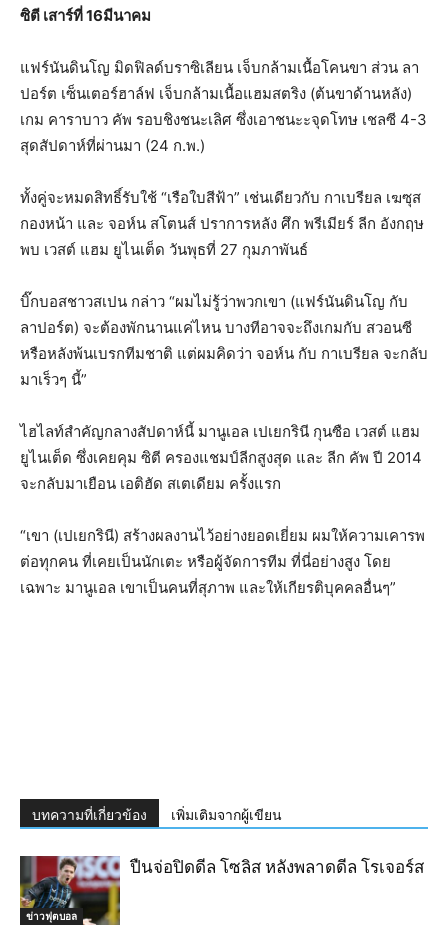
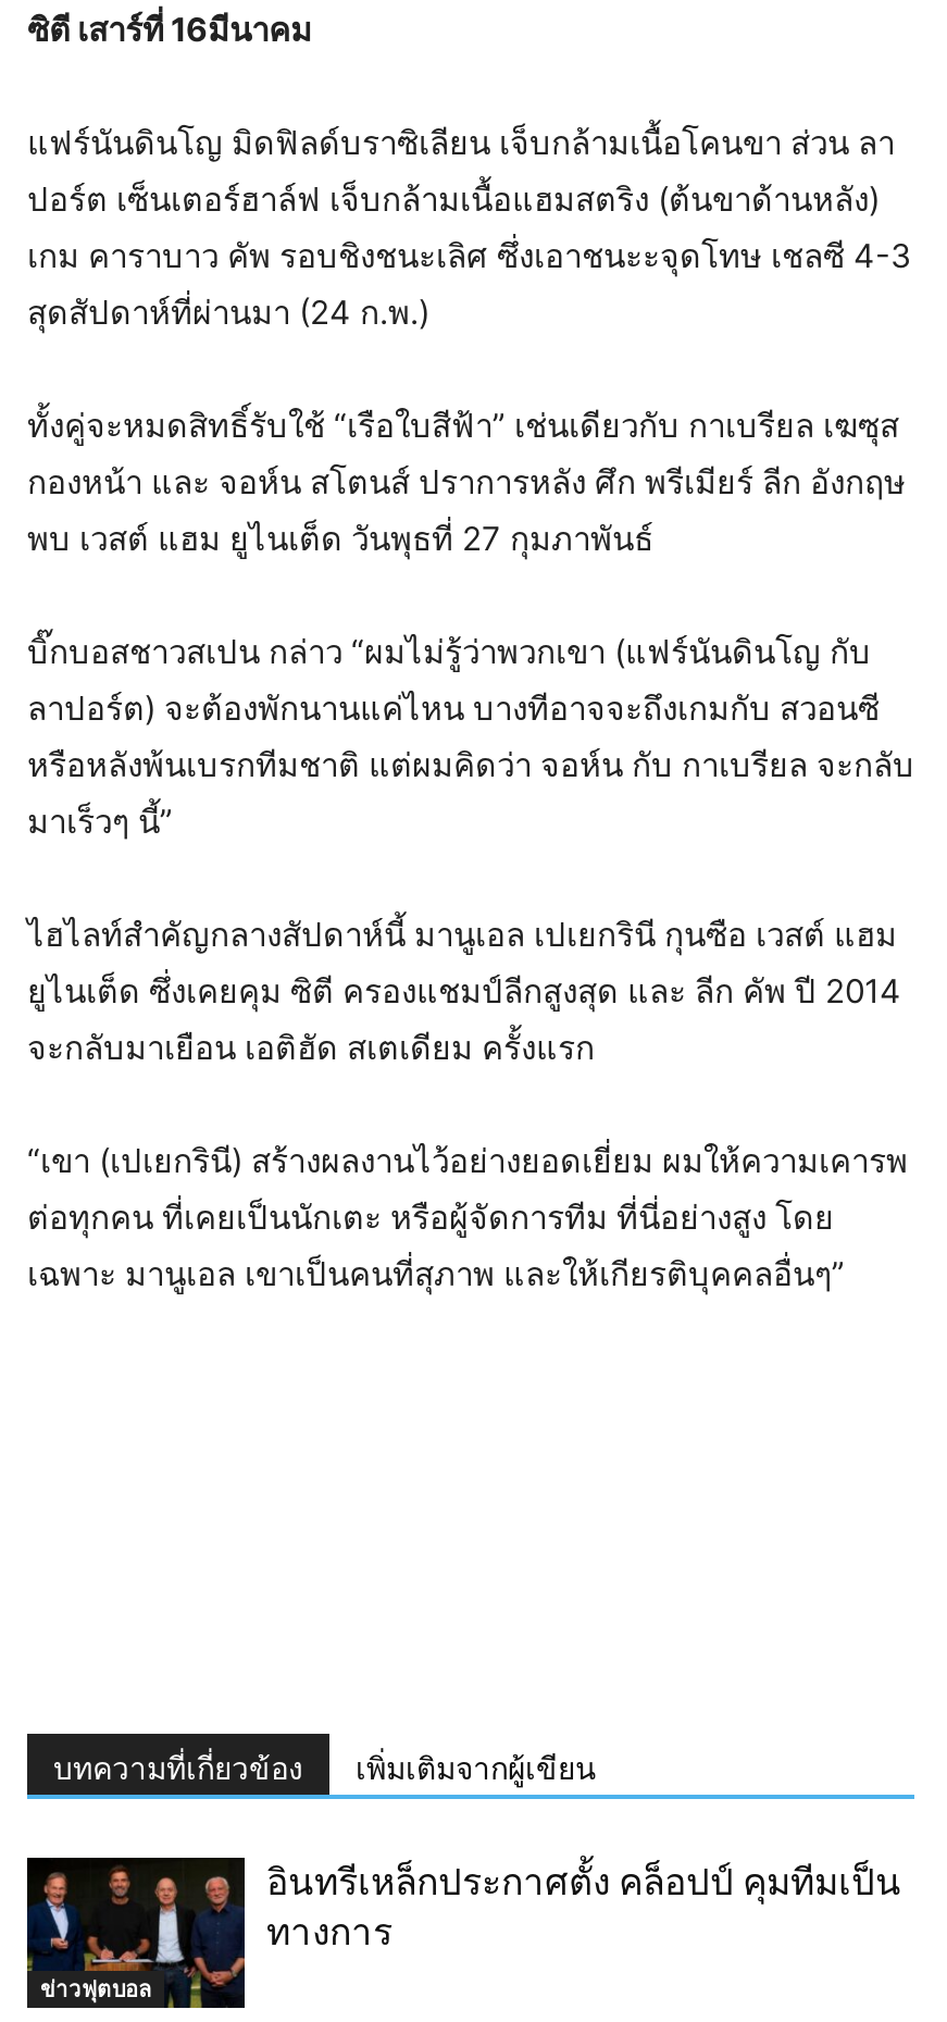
- [image]
- ปืนจ่อปิดดีล โซลิส หลังพลาดดีล โรเจอร์ส
+ [image]
+ อินทรีเหล็กประกาศตั้ง คล็อปป์ คุมทีมเป็น
+ ทางการ
